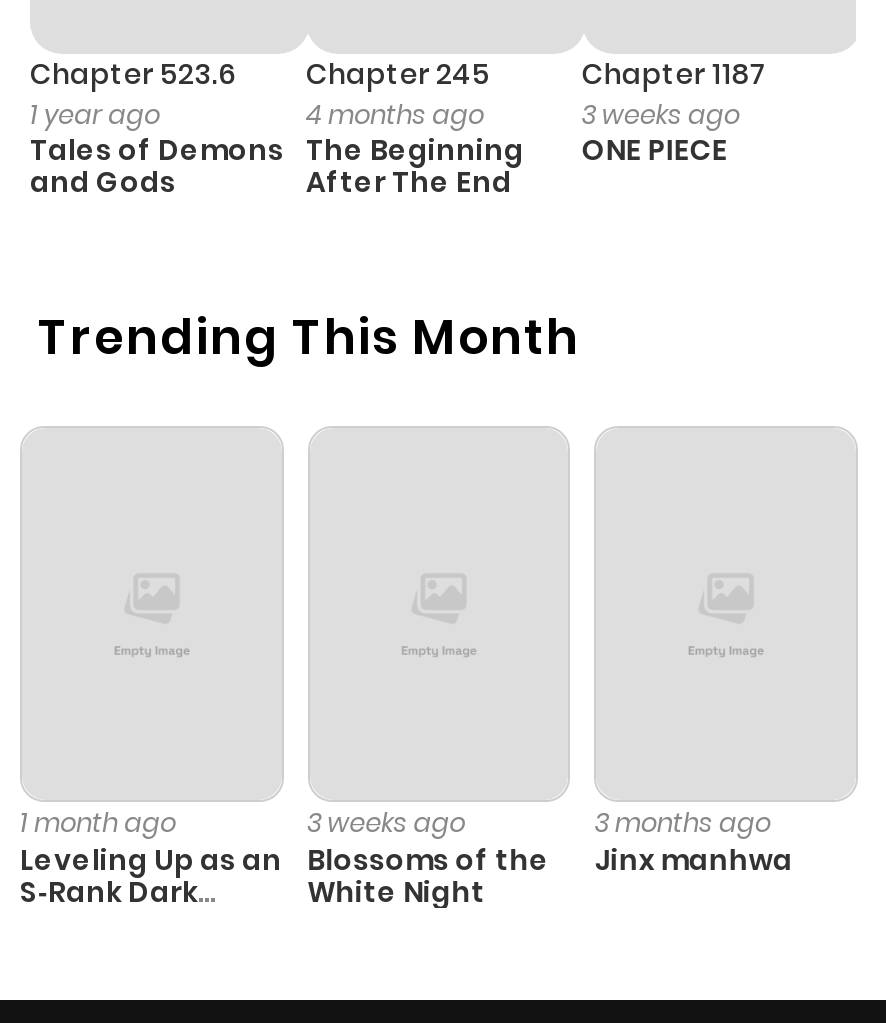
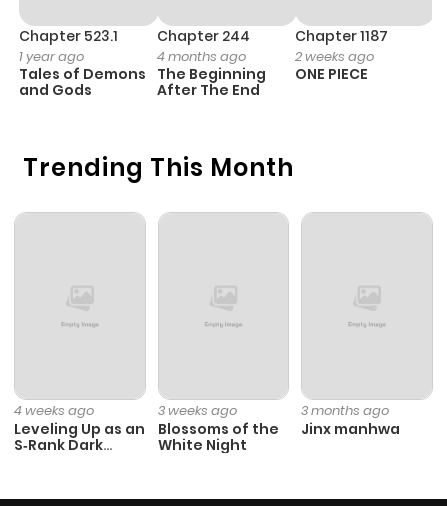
- Chapter 523.6
+ Chapter 523.1

- Chapter 245
+ Chapter 244

- 3 weeks ago
+ 2 weeks ago

- 1 month ago
+ 4 weeks ago
